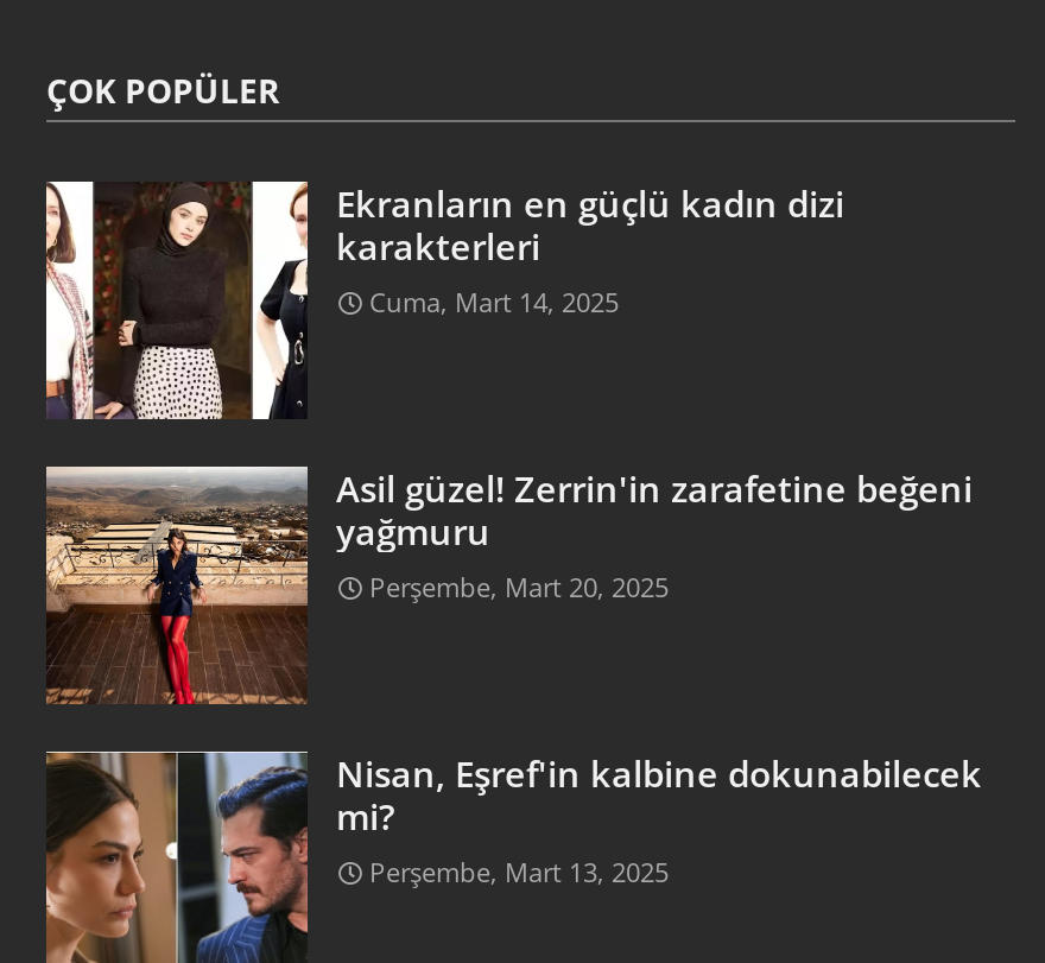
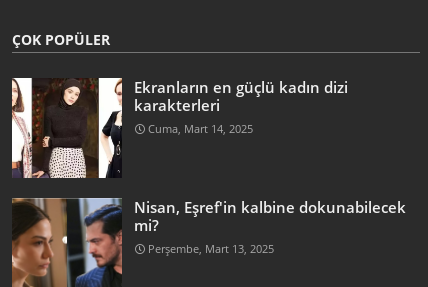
- [image]
- Asil güzel! Zerrin'in zarafetine beğeni
- yağmuru
- Perşembe, Mart 20, 2025
